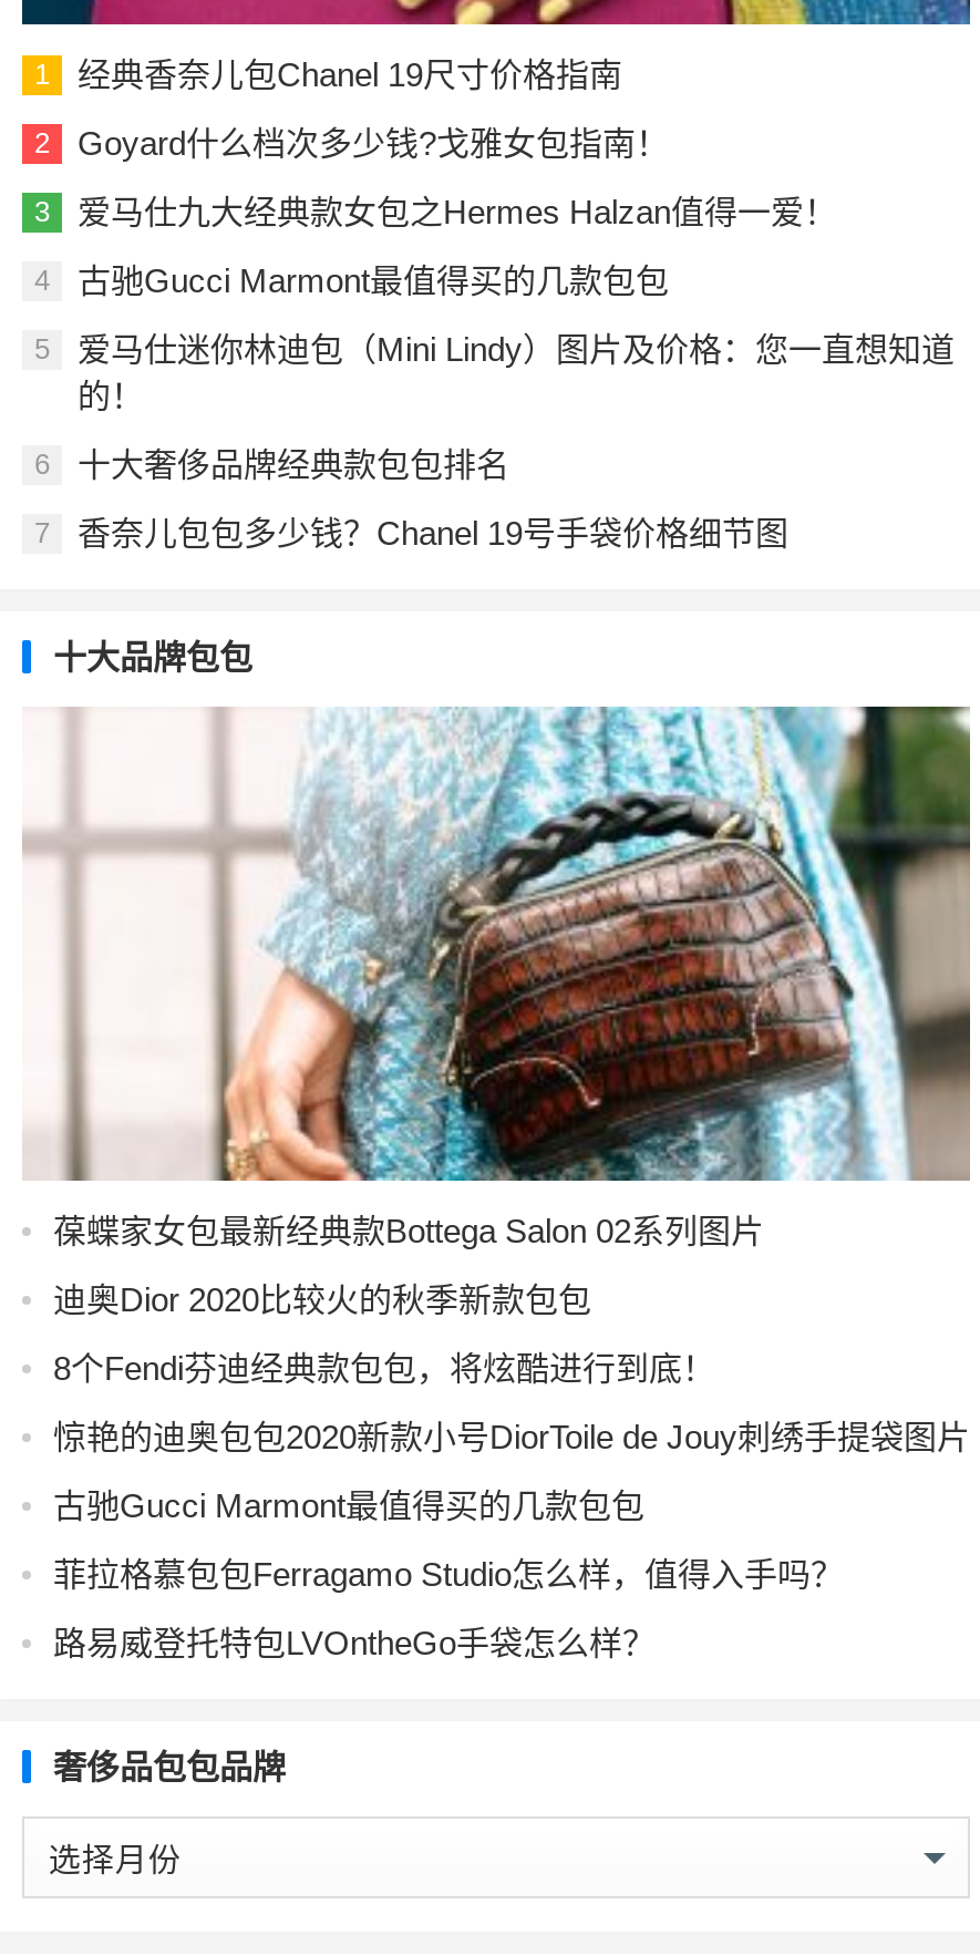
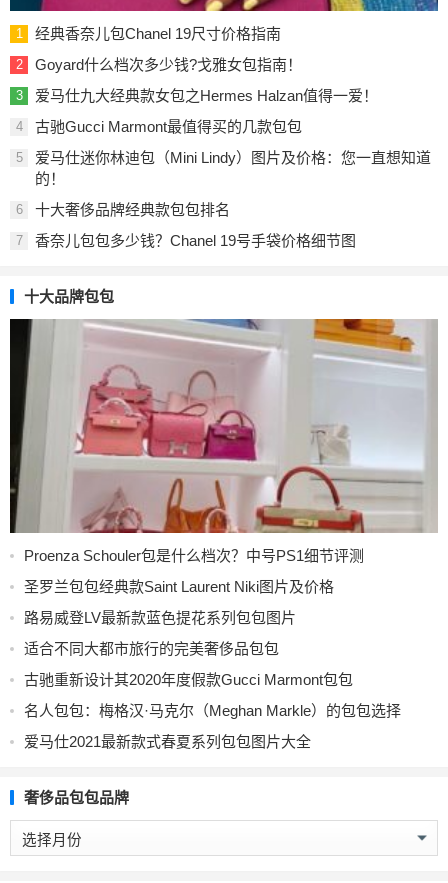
- [image]
- 葆蝶家女包最新经典款Bottega Salon 02系列图片
+ [image]
+ Proenza Schouler包是什么档次？中号PS1细节评测

- 迪奥Dior 2020比较火的秋季新款包包
+ 圣罗兰包包经典款Saint Laurent Niki图片及价格

- 8个Fendi芬迪经典款包包，将炫酷进行到底！
+ 路易威登LV最新款蓝色提花系列包包图片

- 惊艳的迪奥包包2020新款小号DiorToile de Jouy刺绣手提袋图片
+ 适合不同大都市旅行的完美奢侈品包包

- 古驰Gucci Marmont最值得买的几款包包
+ 古驰重新设计其2020年度假款Gucci Marmont包包

- 菲拉格慕包包Ferragamo Studio怎么样，值得入手吗？
+ 名人包包：梅格汉·马克尔（Meghan Markle）的包包选择

- 路易威登托特包LVOntheGo手袋怎么样？
+ 爱马仕2021最新款式春夏系列包包图片大全
